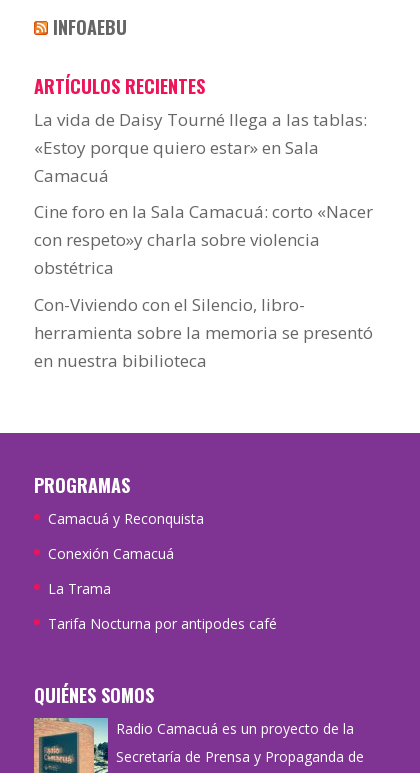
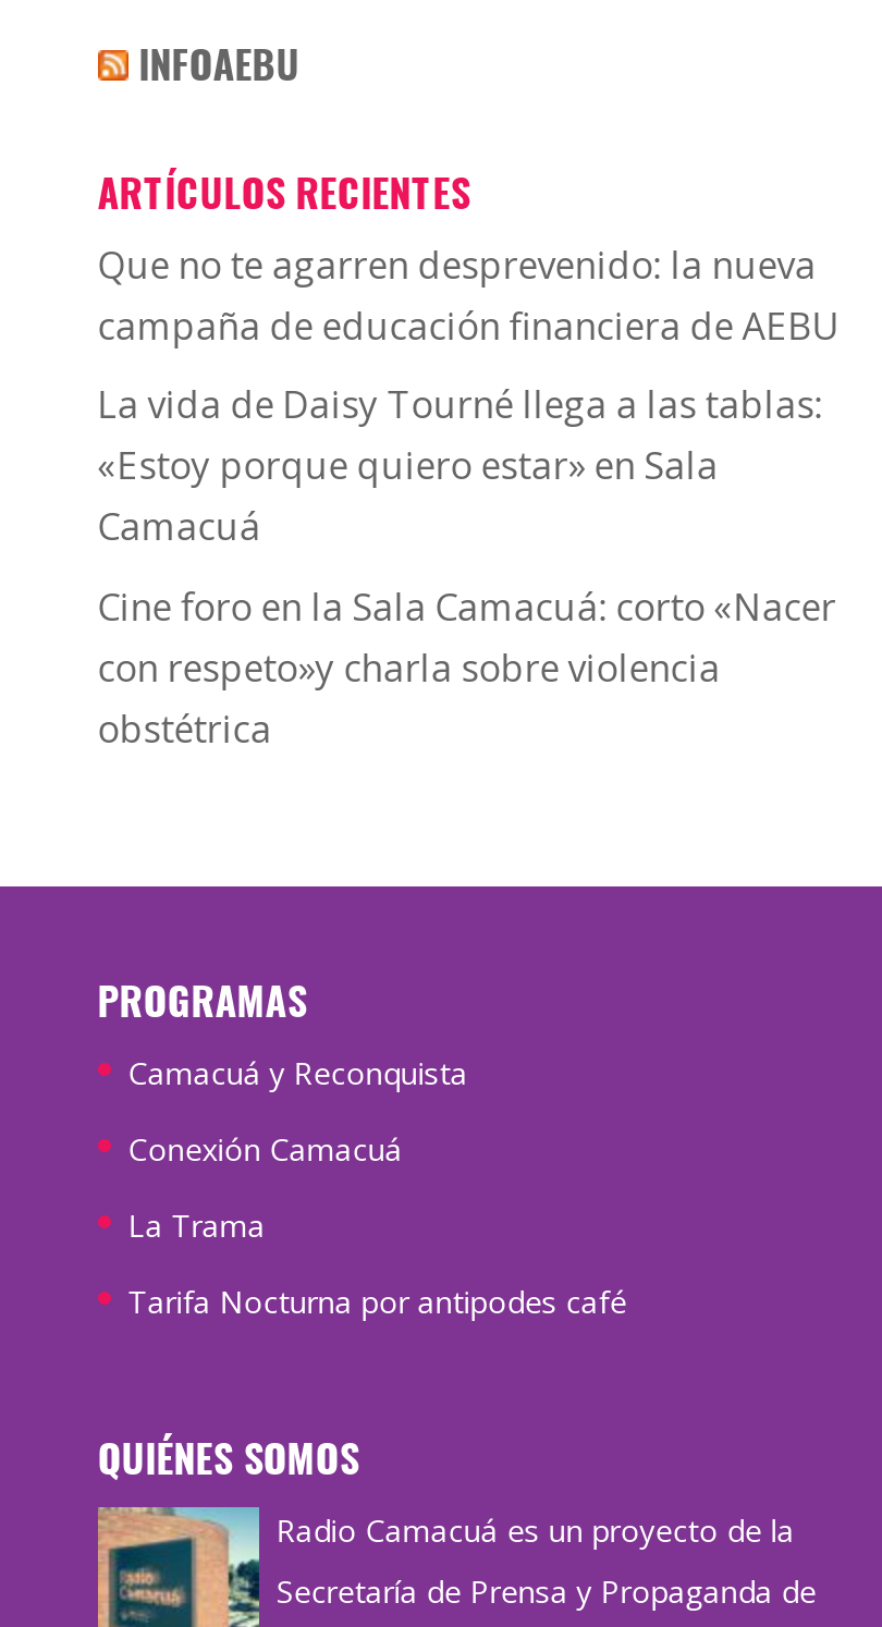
+ Que no te agarren desprevenido: la nueva
+ campaña de educación financiera de AEBU

moved down: La vida de Daisy Tourné llega a las tablas: | «Estoy porque quiero estar» en Sala | Camacuá | Cine foro en la Sala Camacuá: corto «Nacer | con respeto»y charla sobre violencia | obstétrica

- Con-Viviendo con el Silencio, libro-
- herramienta sobre la memoria se presentó
- en nuestra bibilioteca
